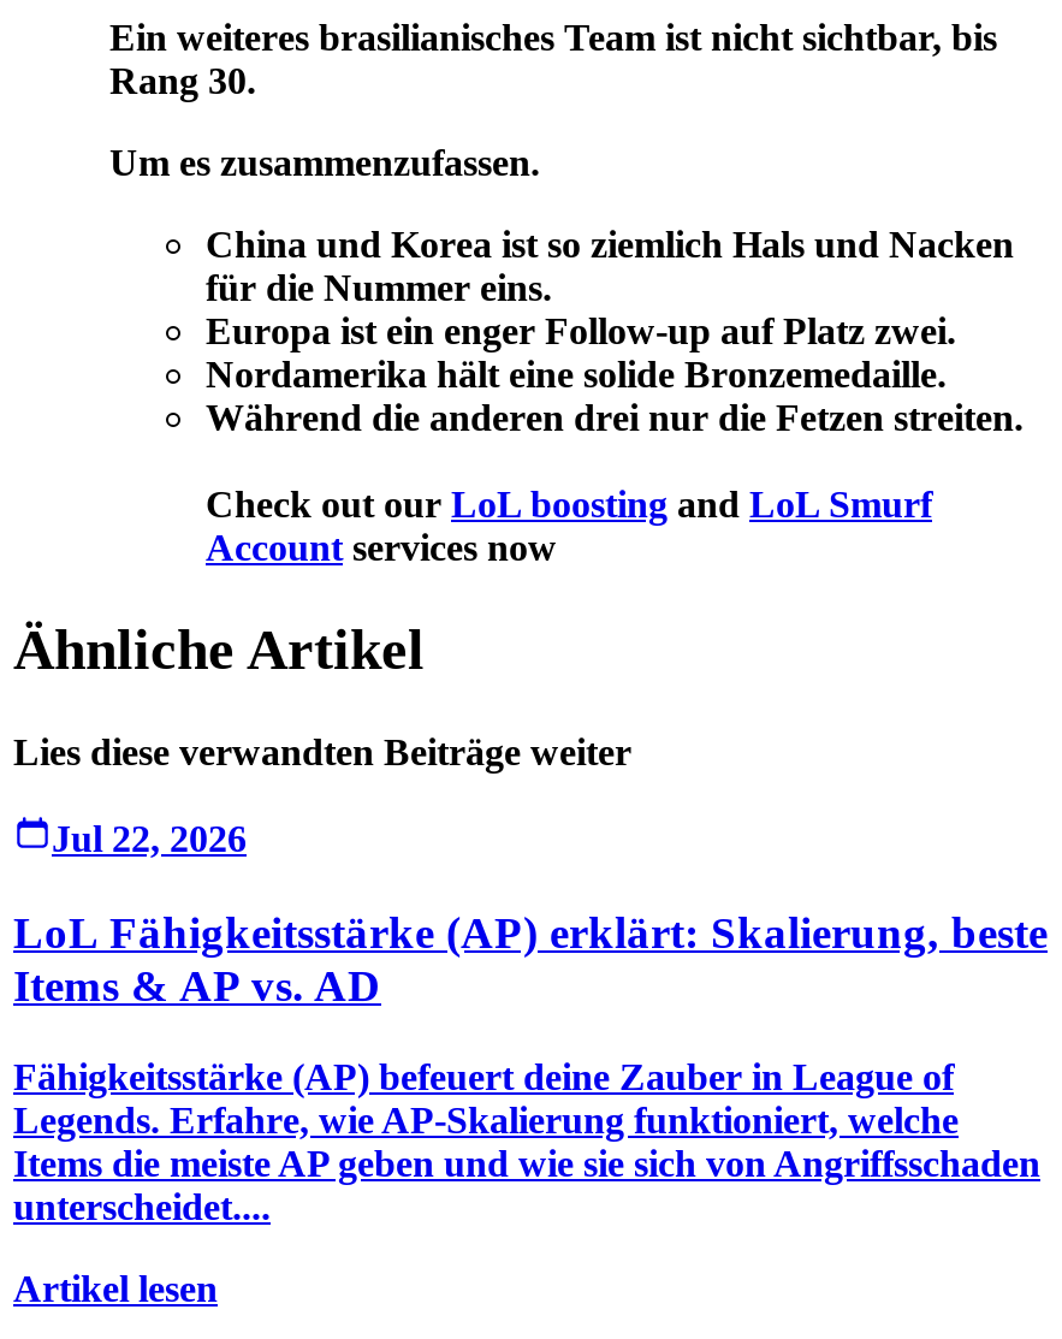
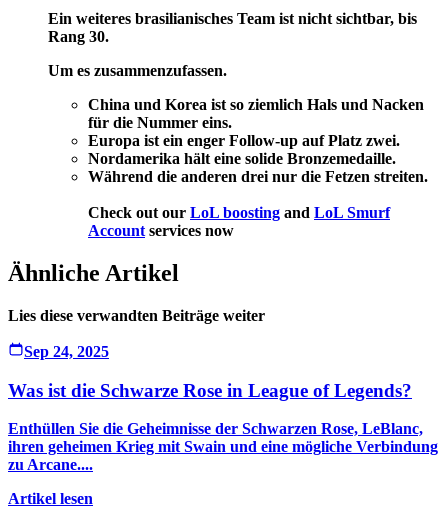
- Jul 22, 2026
+ Sep 24, 2025

- LoL Fähigkeitsstärke (AP) erklärt: Skalierung, beste
- Items & AP vs. AD
+ Was ist die Schwarze Rose in League of Legends?

- Fähigkeitsstärke (AP) befeuert deine Zauber in League of
- Legends. Erfahre, wie AP-Skalierung funktioniert, welche
- Items die meiste AP geben und wie sie sich von Angriffsschaden
- unterscheidet....
+ Enthüllen Sie die Geheimnisse der Schwarzen Rose, LeBlanc,
+ ihren geheimen Krieg mit Swain und eine mögliche Verbindung
+ zu Arcane....
